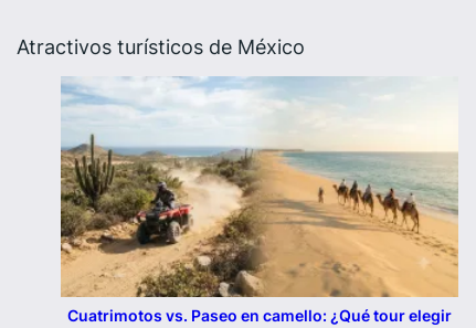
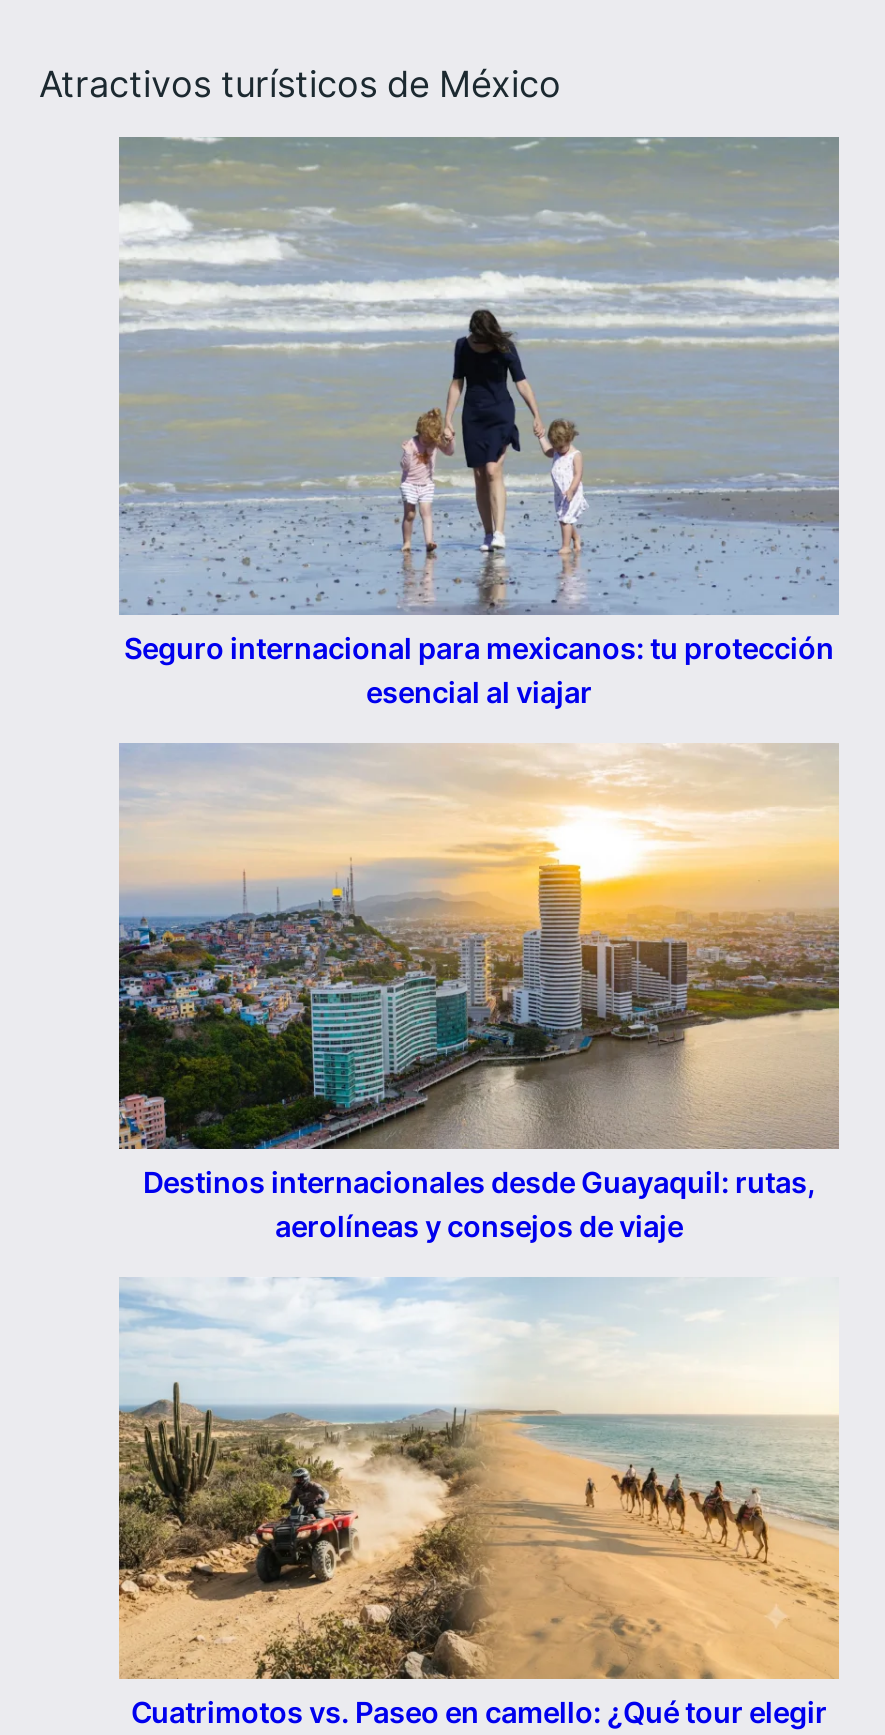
+ [image]
+ Destinos internacionales desde Guayaquil: rutas,
+ aerolíneas y consejos de viaje

+ [image]
+ Seguro internacional para mexicanos: tu protección
+ esencial al viajar
